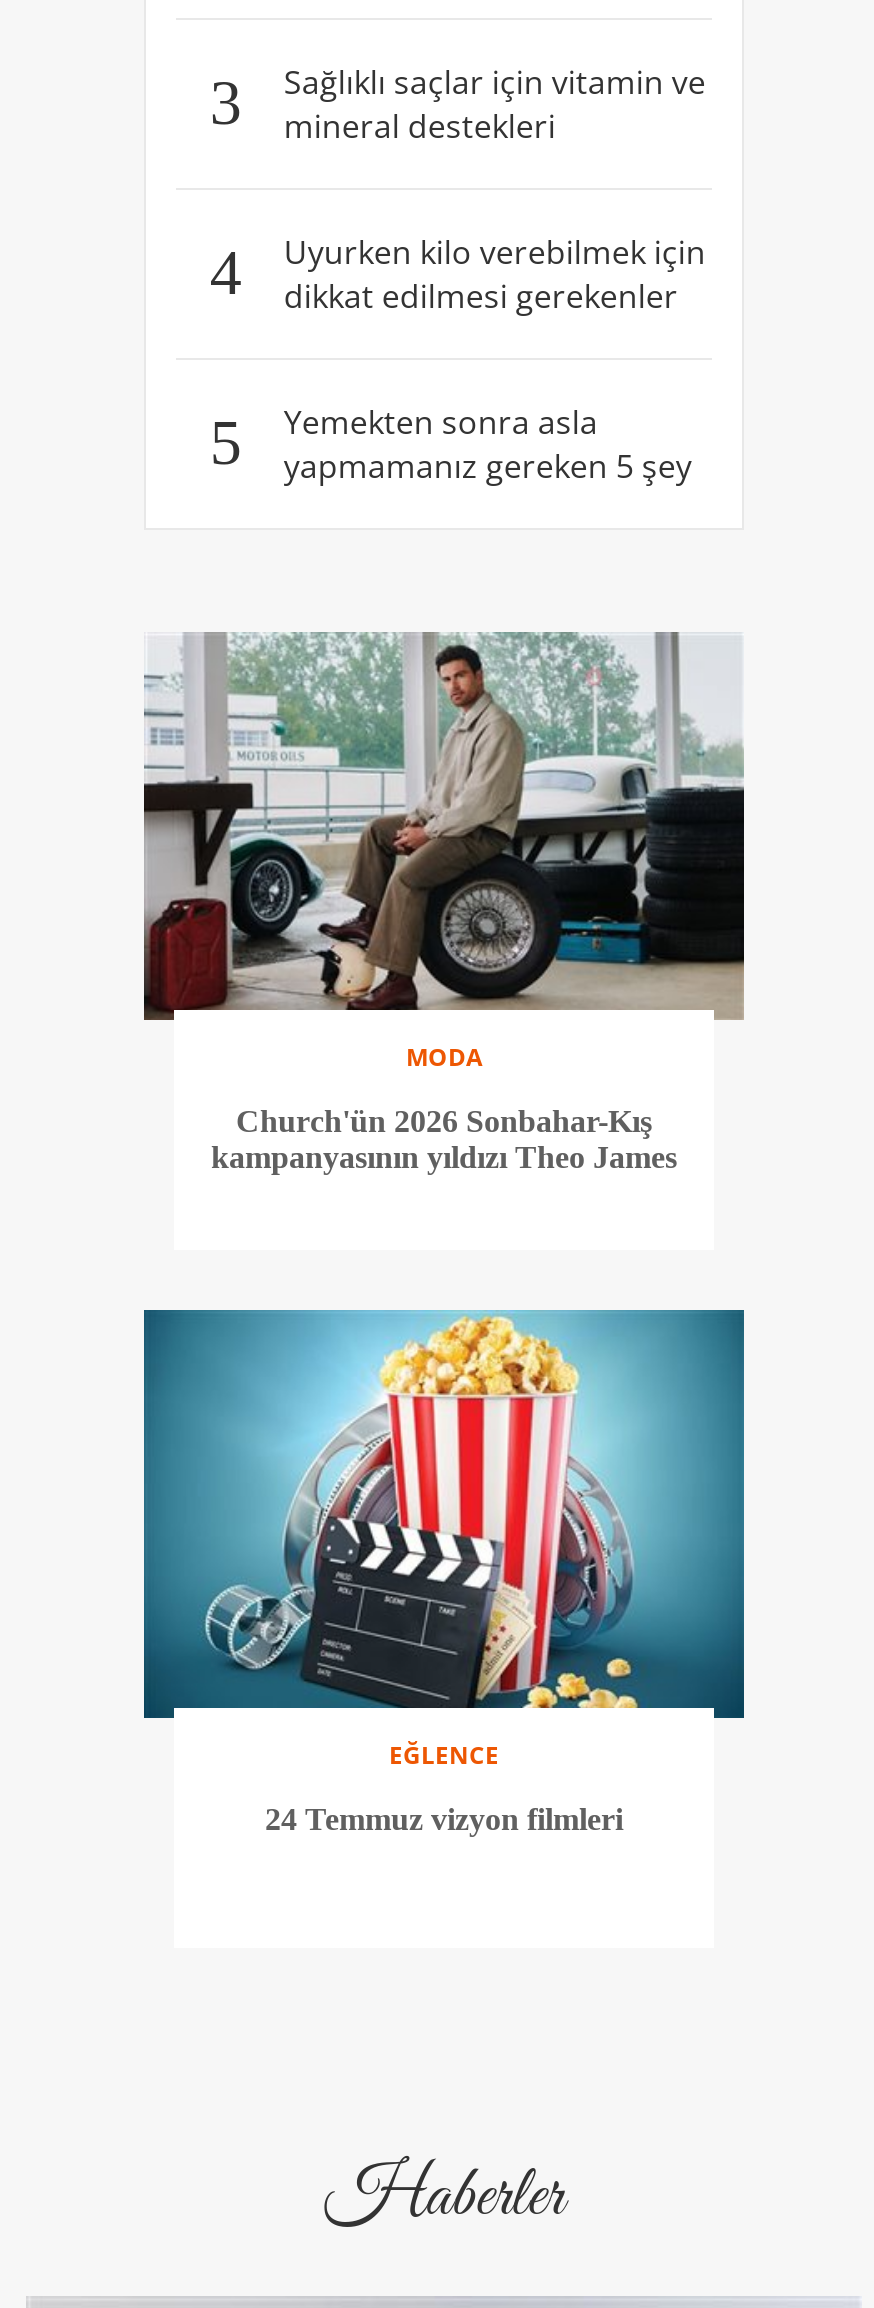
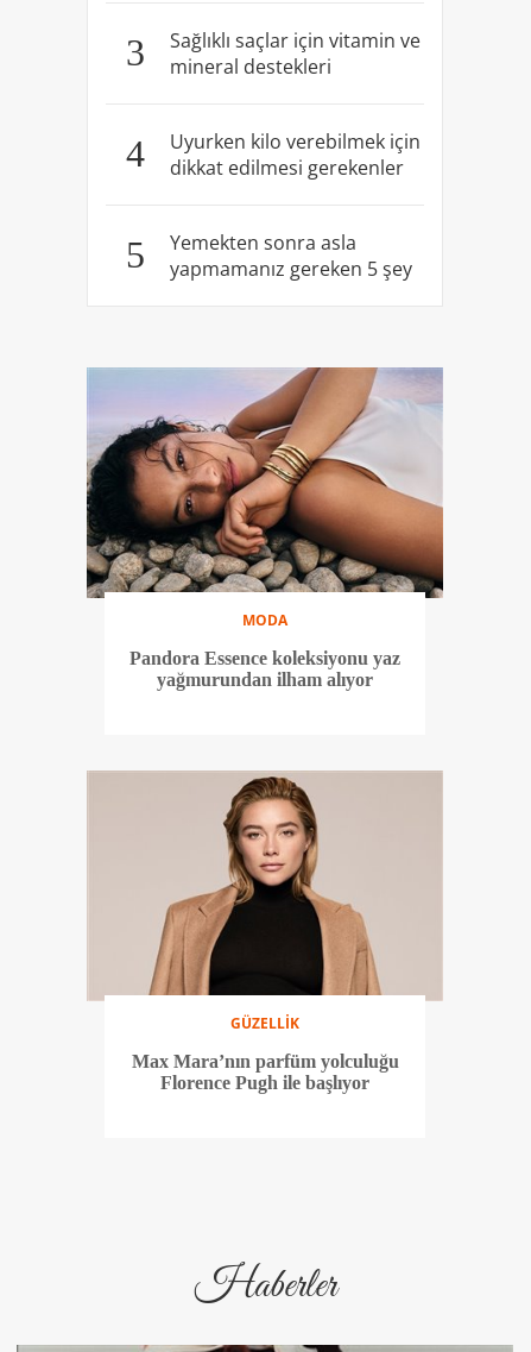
- [image]
+ [image]

- Church'ün 2026 Sonbahar-Kış
- kampanyasının yıldızı Theo James
+ Pandora Essence koleksiyonu yaz
+ yağmurundan ilham alıyor

- [image]
- EĞLENCE
+ [image]
+ GÜZELLİK

- 24 Temmuz vizyon filmleri
+ Max Mara’nın parfüm yolculuğu
+ Florence Pugh ile başlıyor
